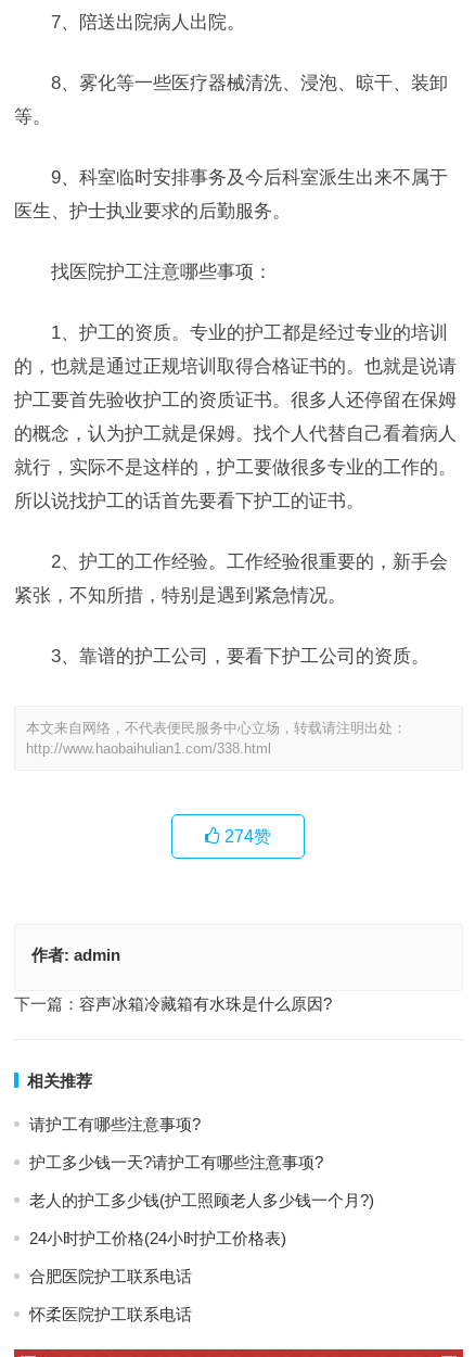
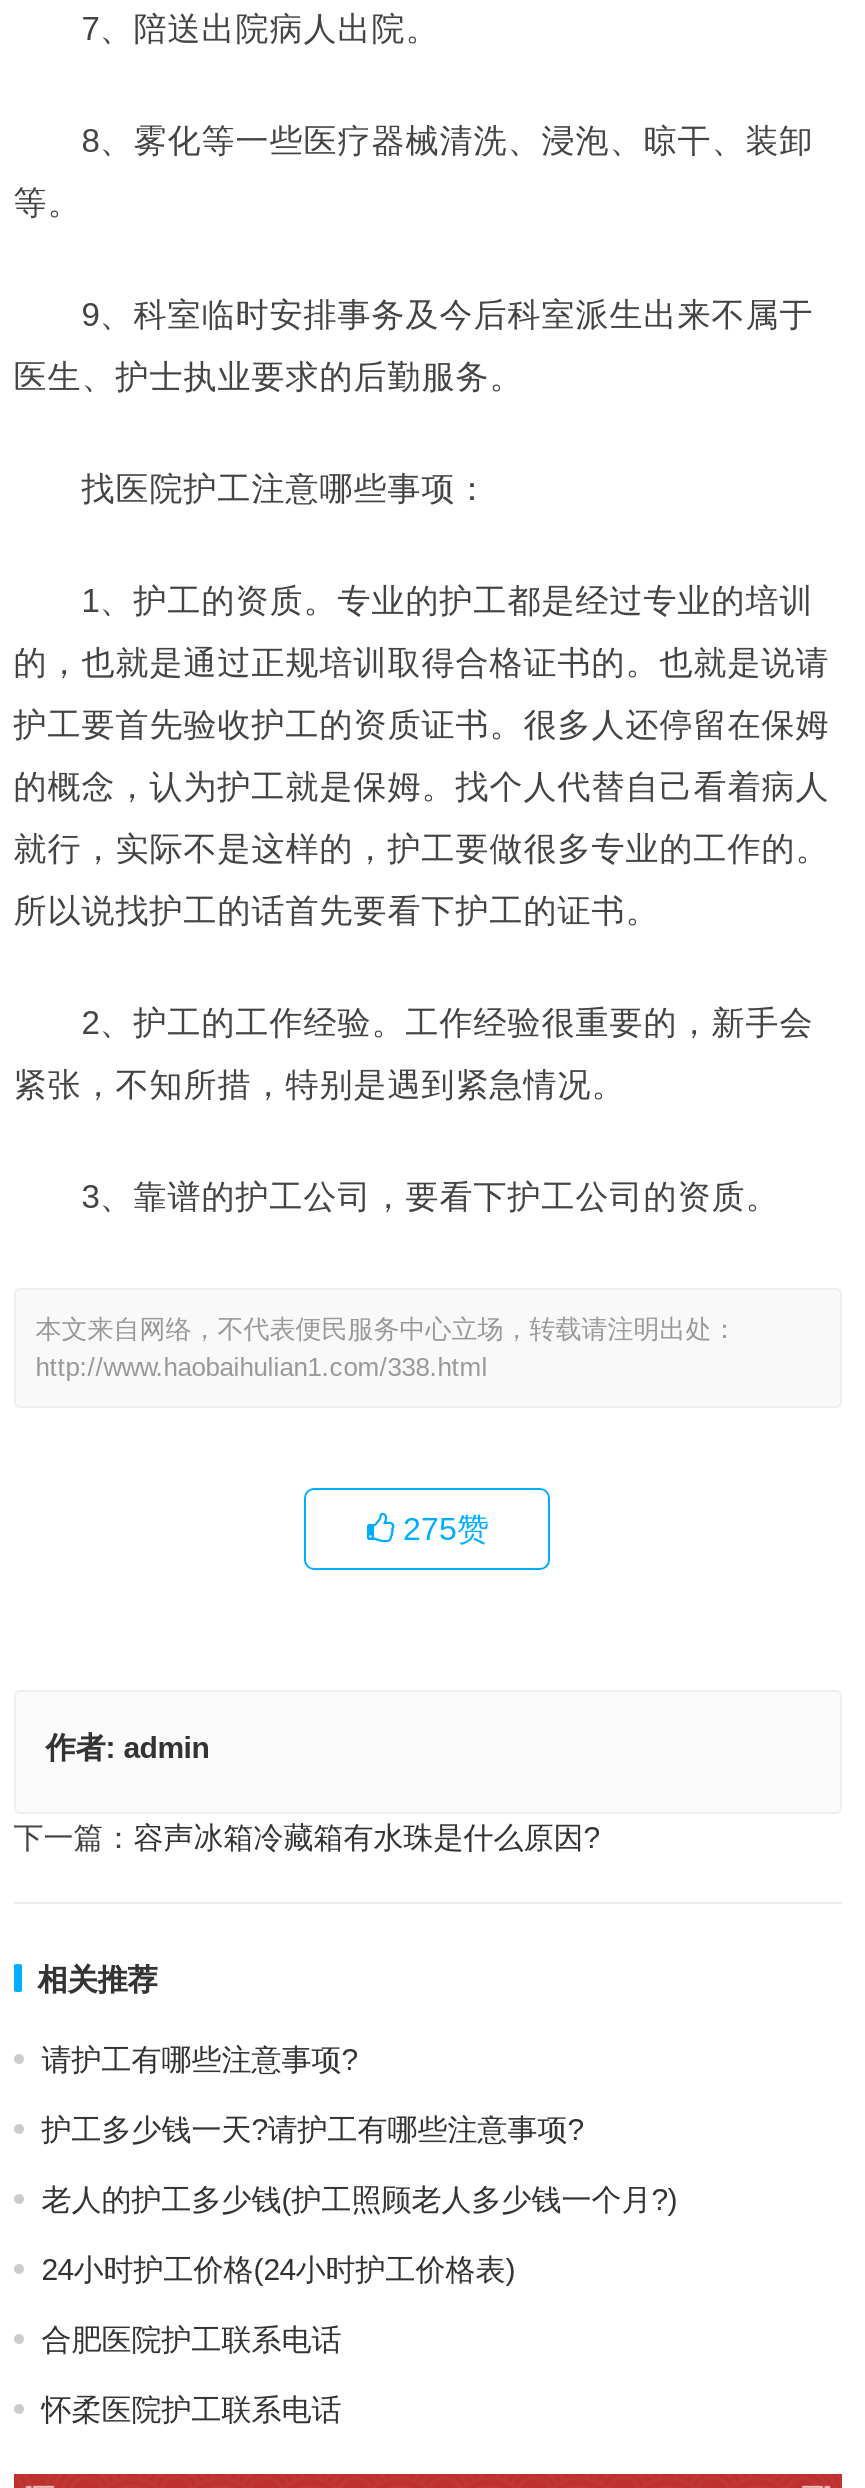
- 274赞
+ 275赞
